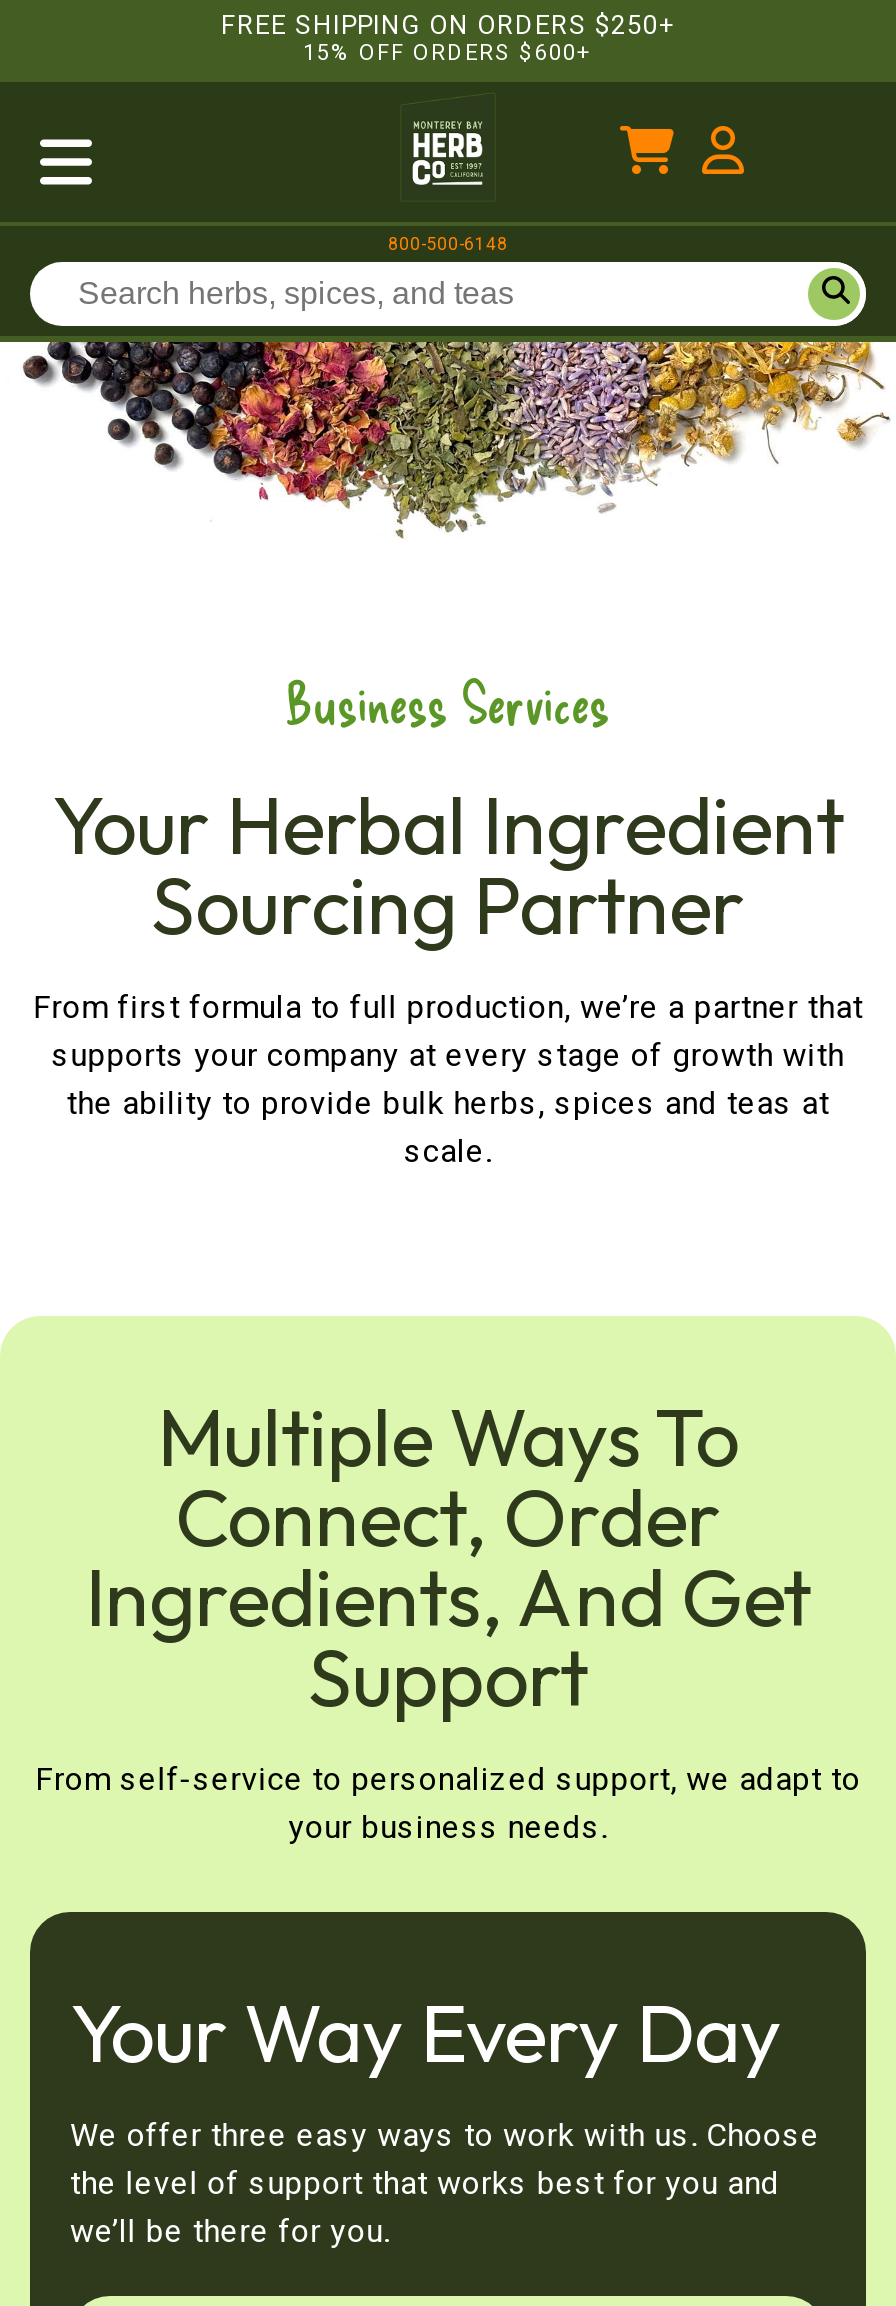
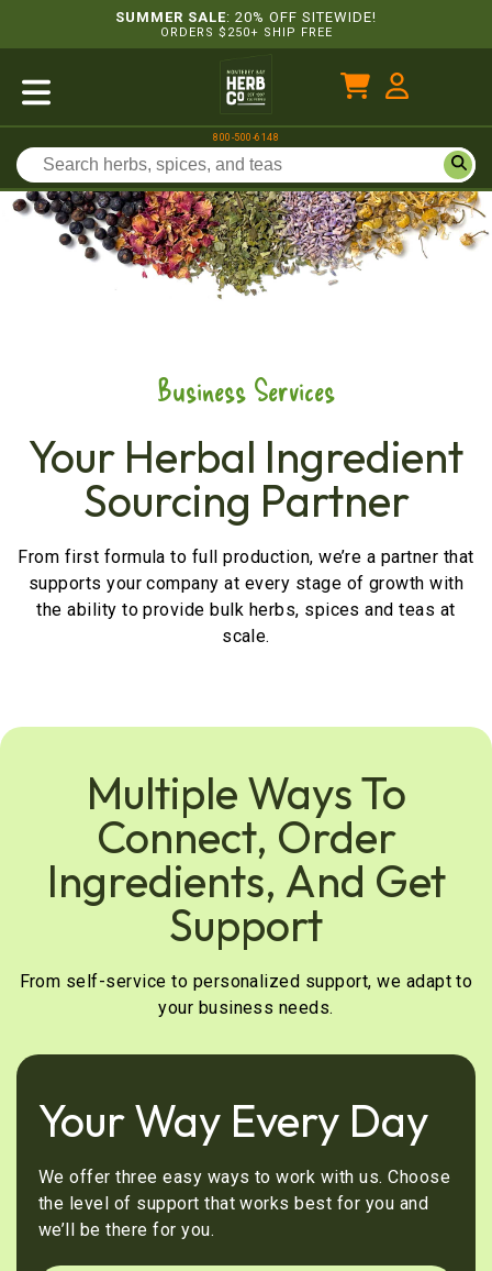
- FREE SHIPPING ON ORDERS $250+
- 15% OFF ORDERS $600+
+ SUMMER SALE: 20% OFF SITEWIDE!
+ ORDERS $250+ SHIP FREE
